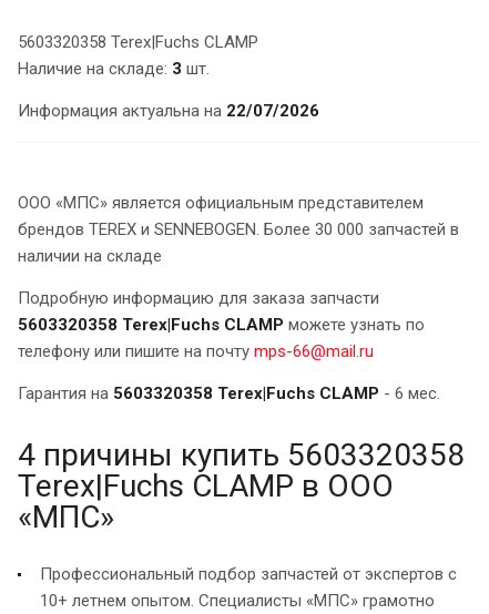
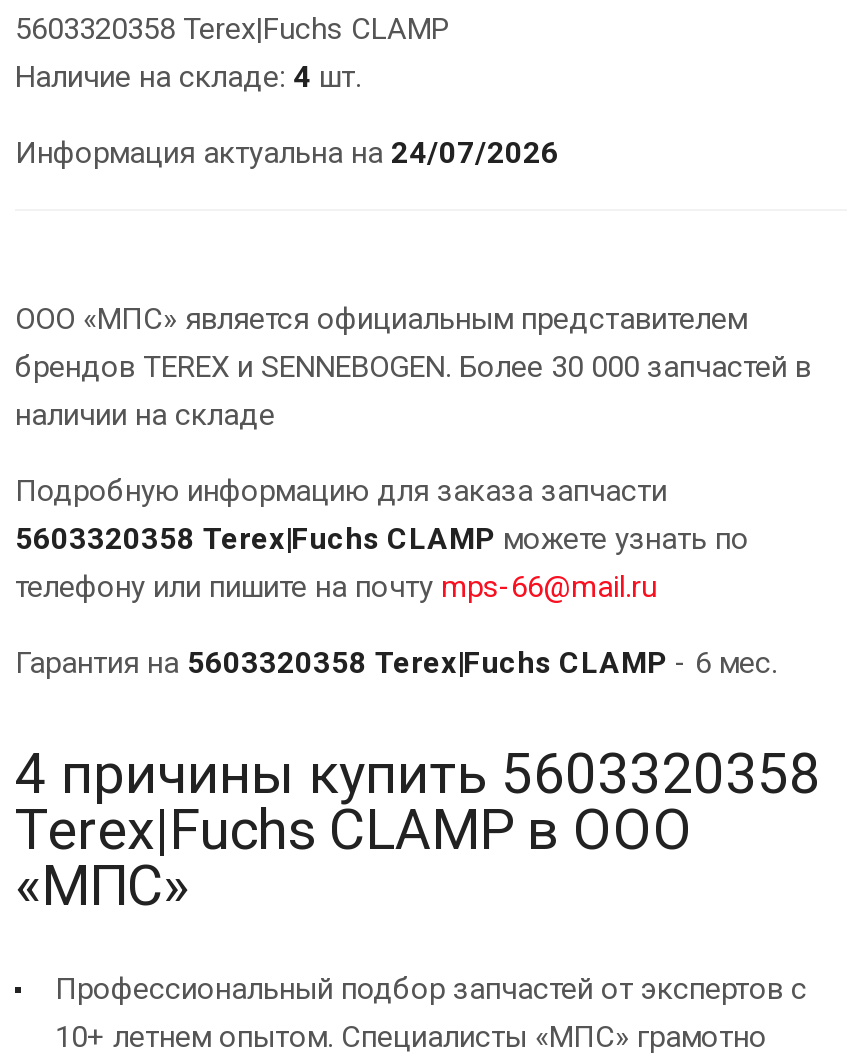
- Наличие на складе: 3 шт.
+ Наличие на складе: 4 шт.

- Информация актуальна на 22/07/2026
+ Информация актуальна на 24/07/2026
